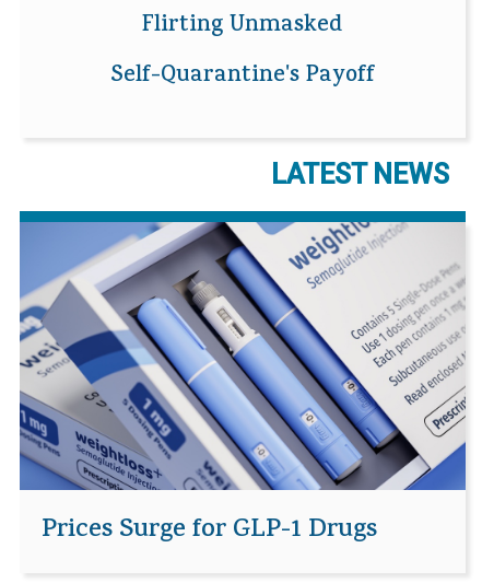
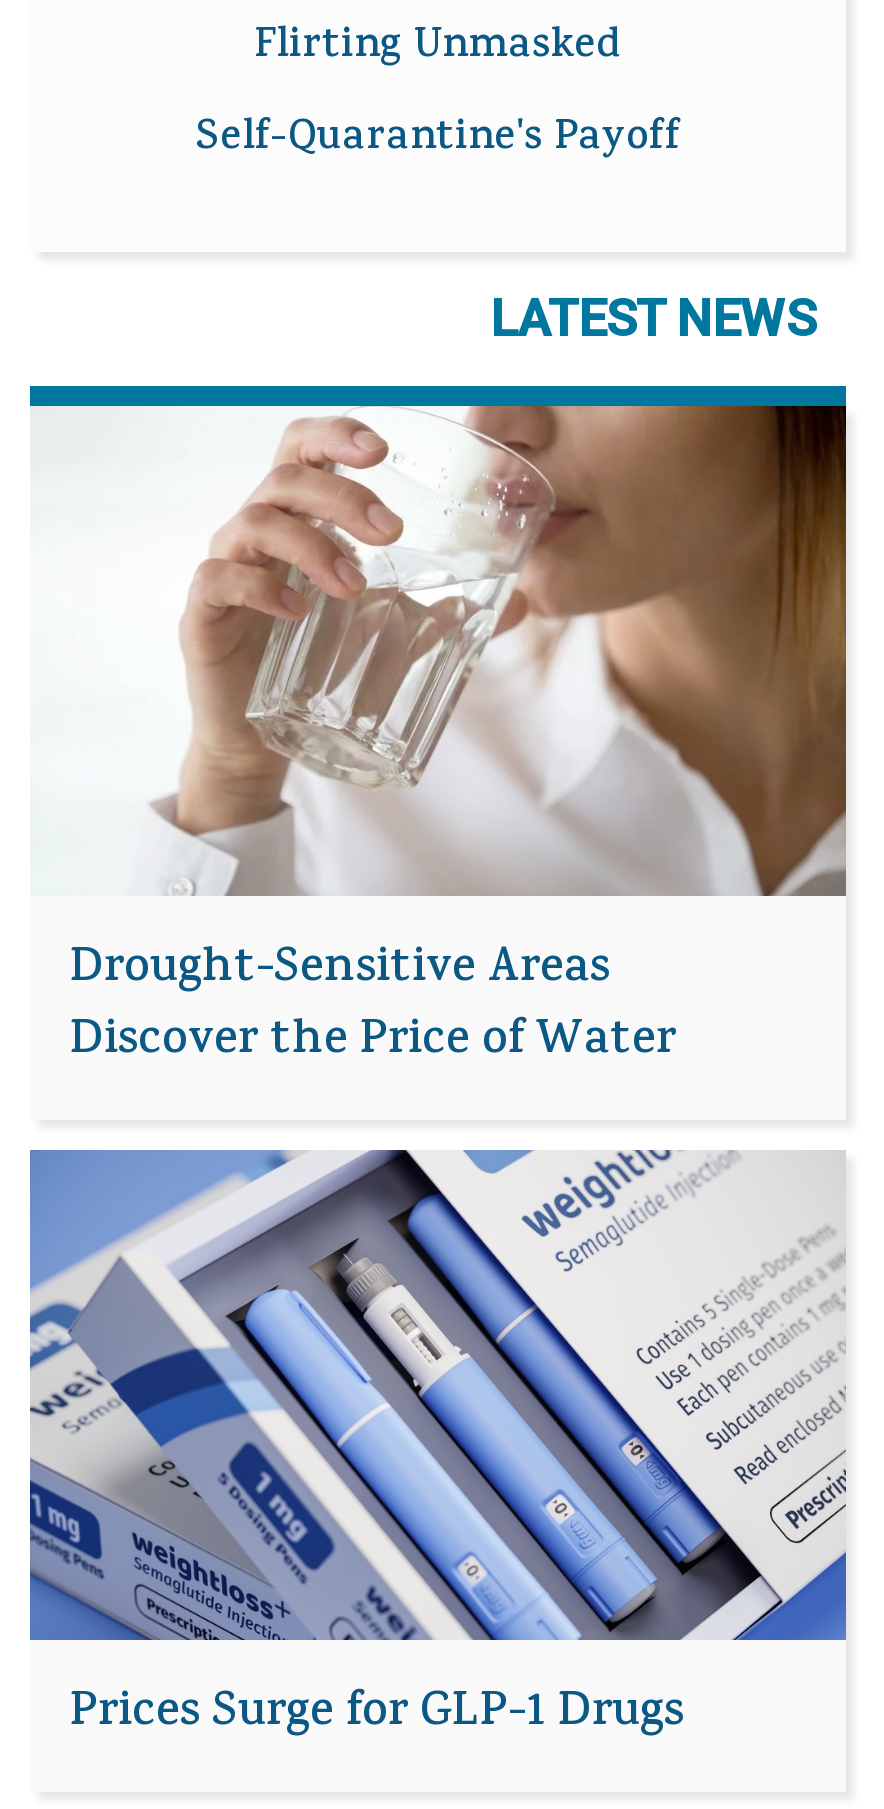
+ [image]
+ Drought-Sensitive Areas
+ Discover the Price of Water
